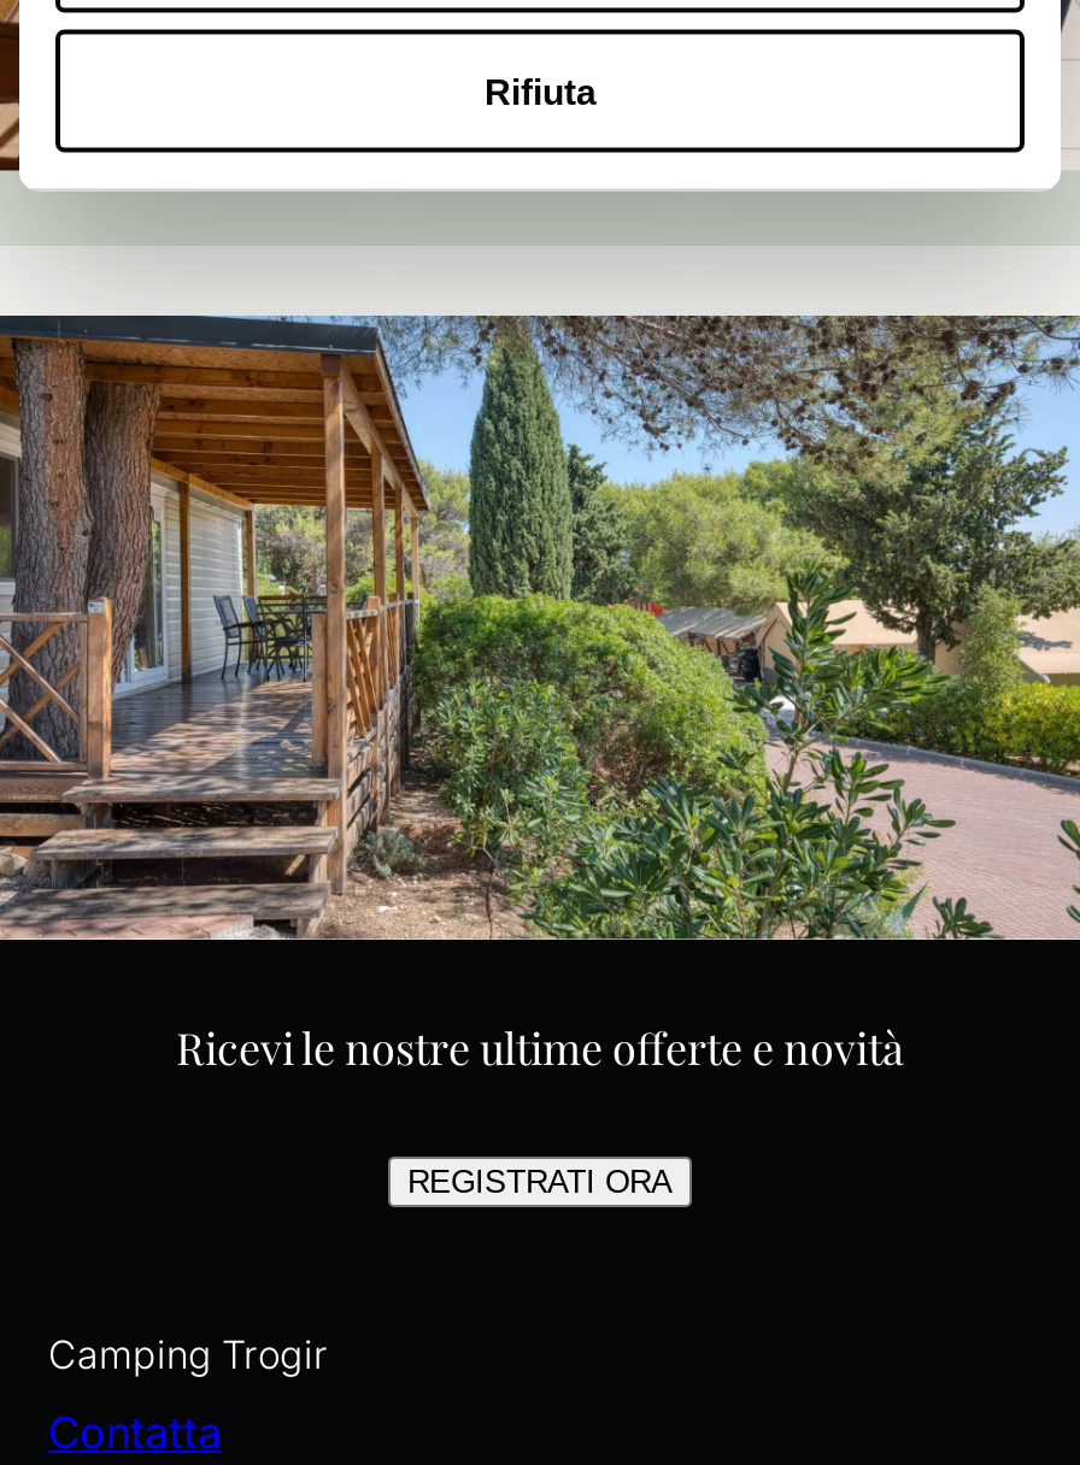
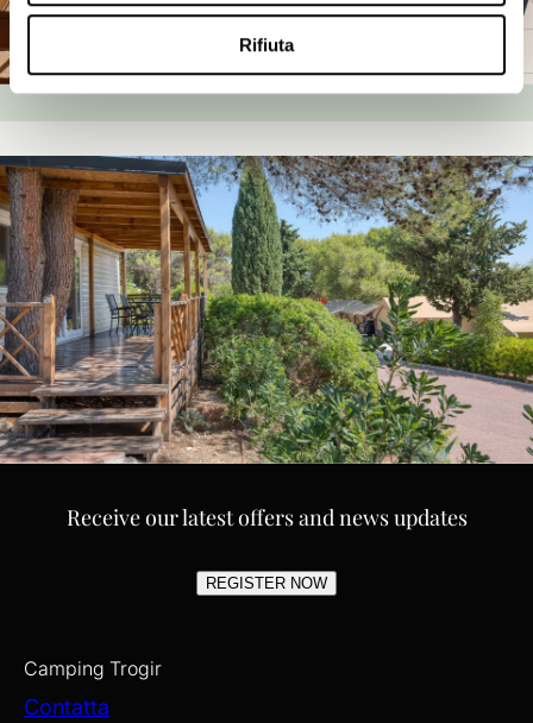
- Ricevi le nostre ultime offerte e novità
+ Receive our latest offers and news updates

- REGISTRATI ORA
+ REGISTER NOW
